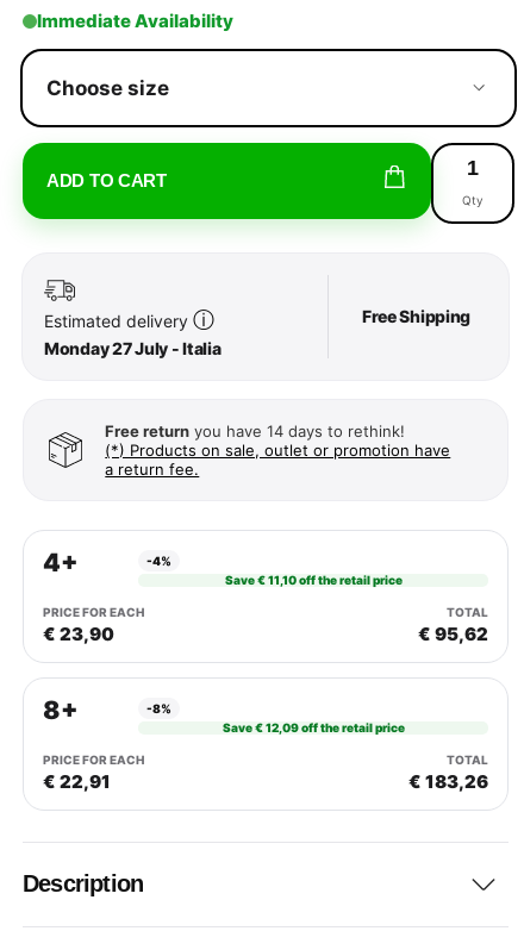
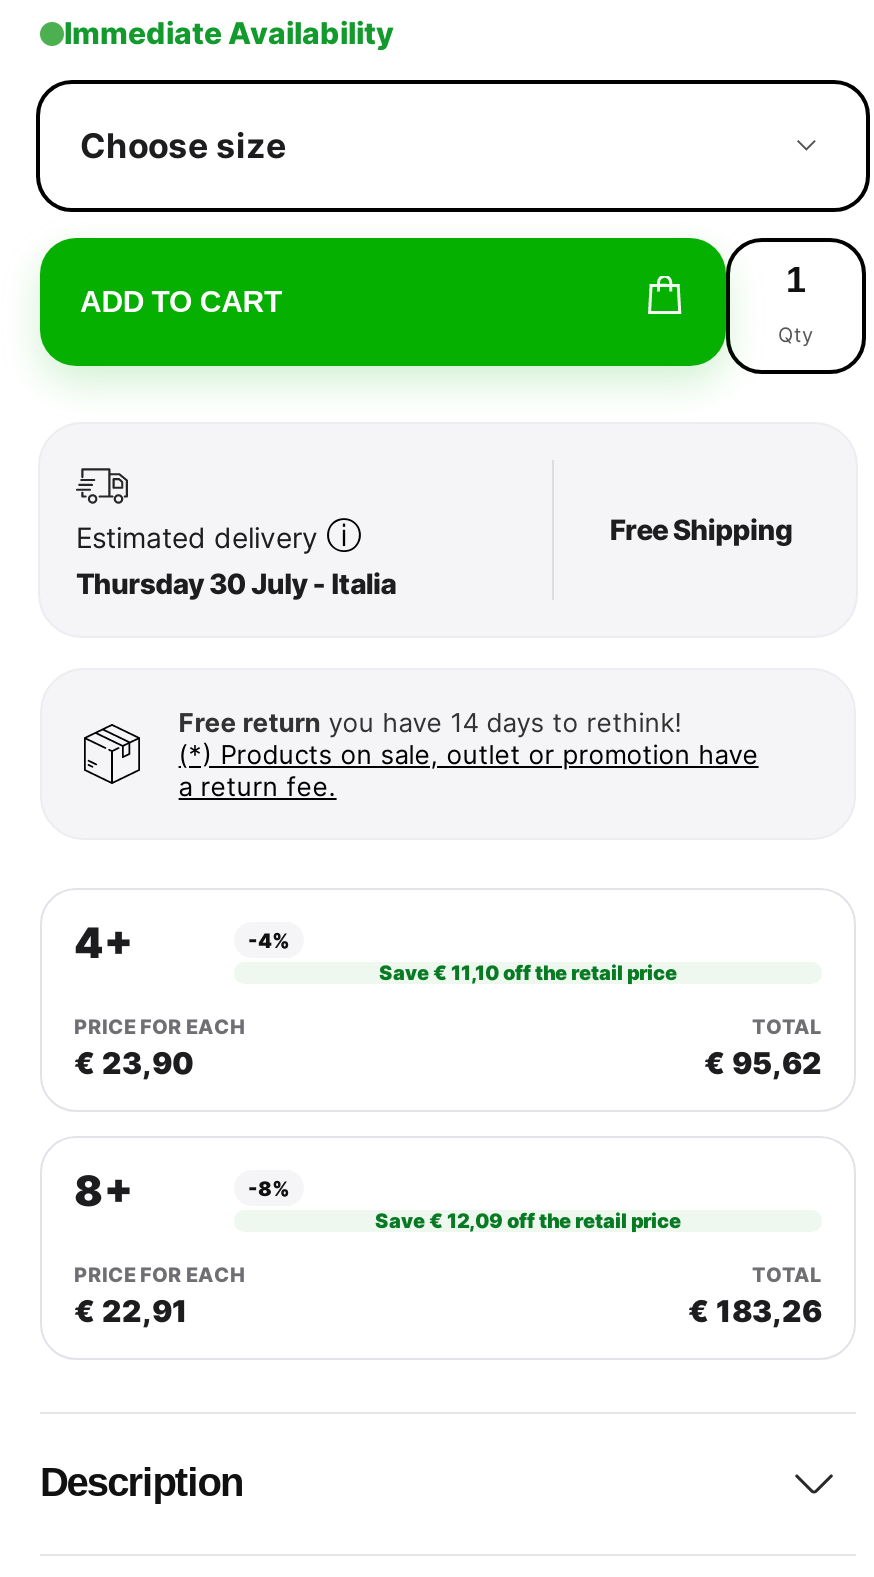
- Monday 27 July - Italia
+ Thursday 30 July - Italia
